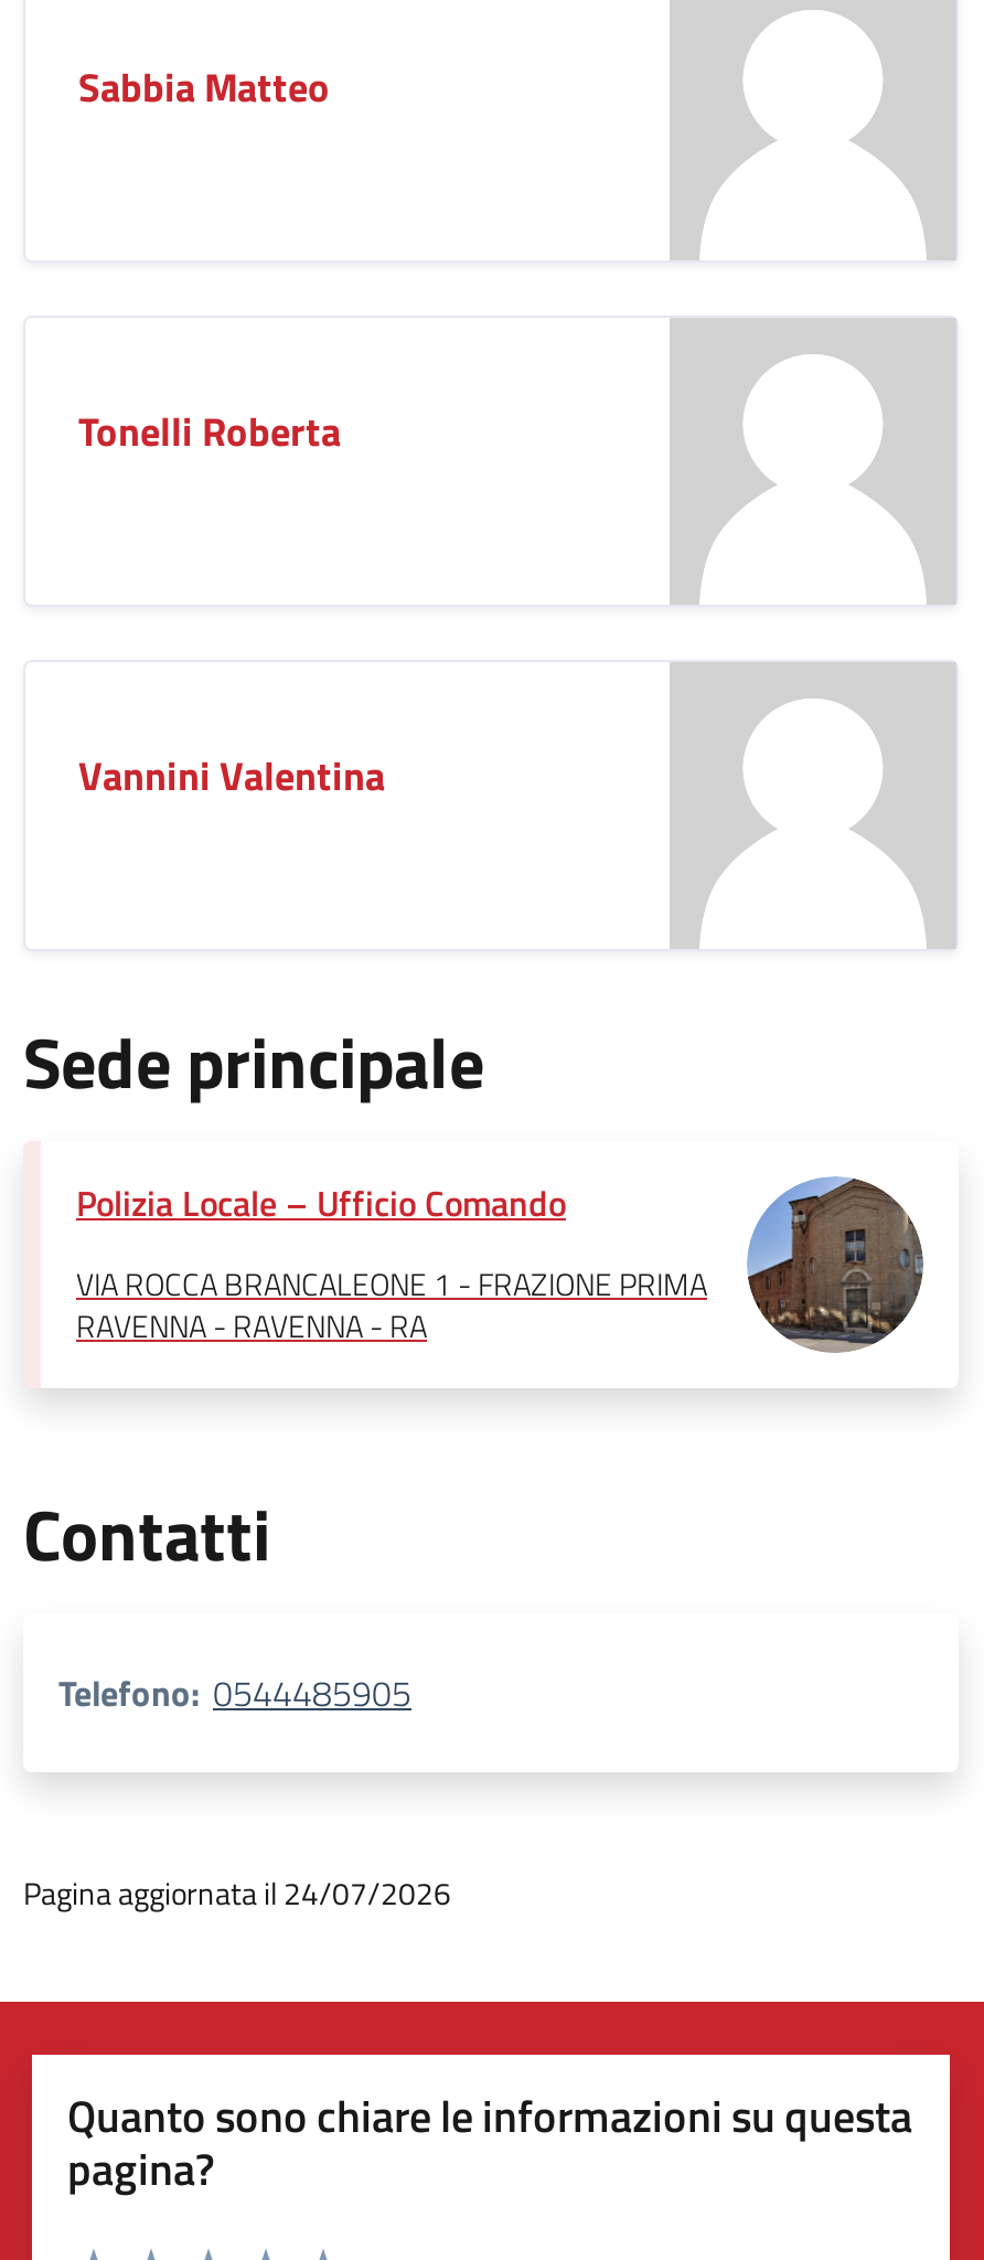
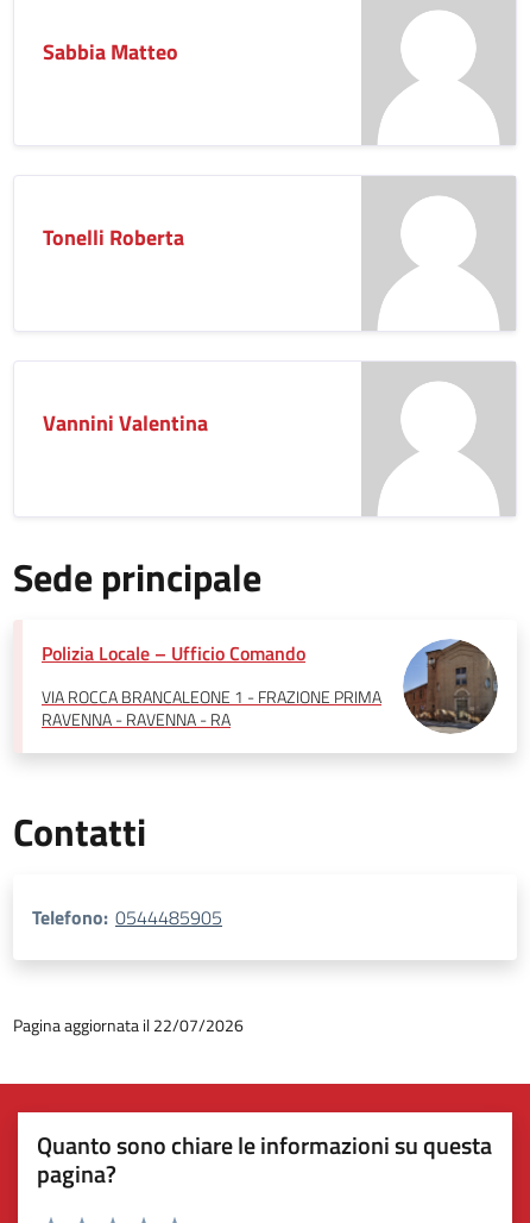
- Pagina aggiornata il 24/07/2026
+ Pagina aggiornata il 22/07/2026
